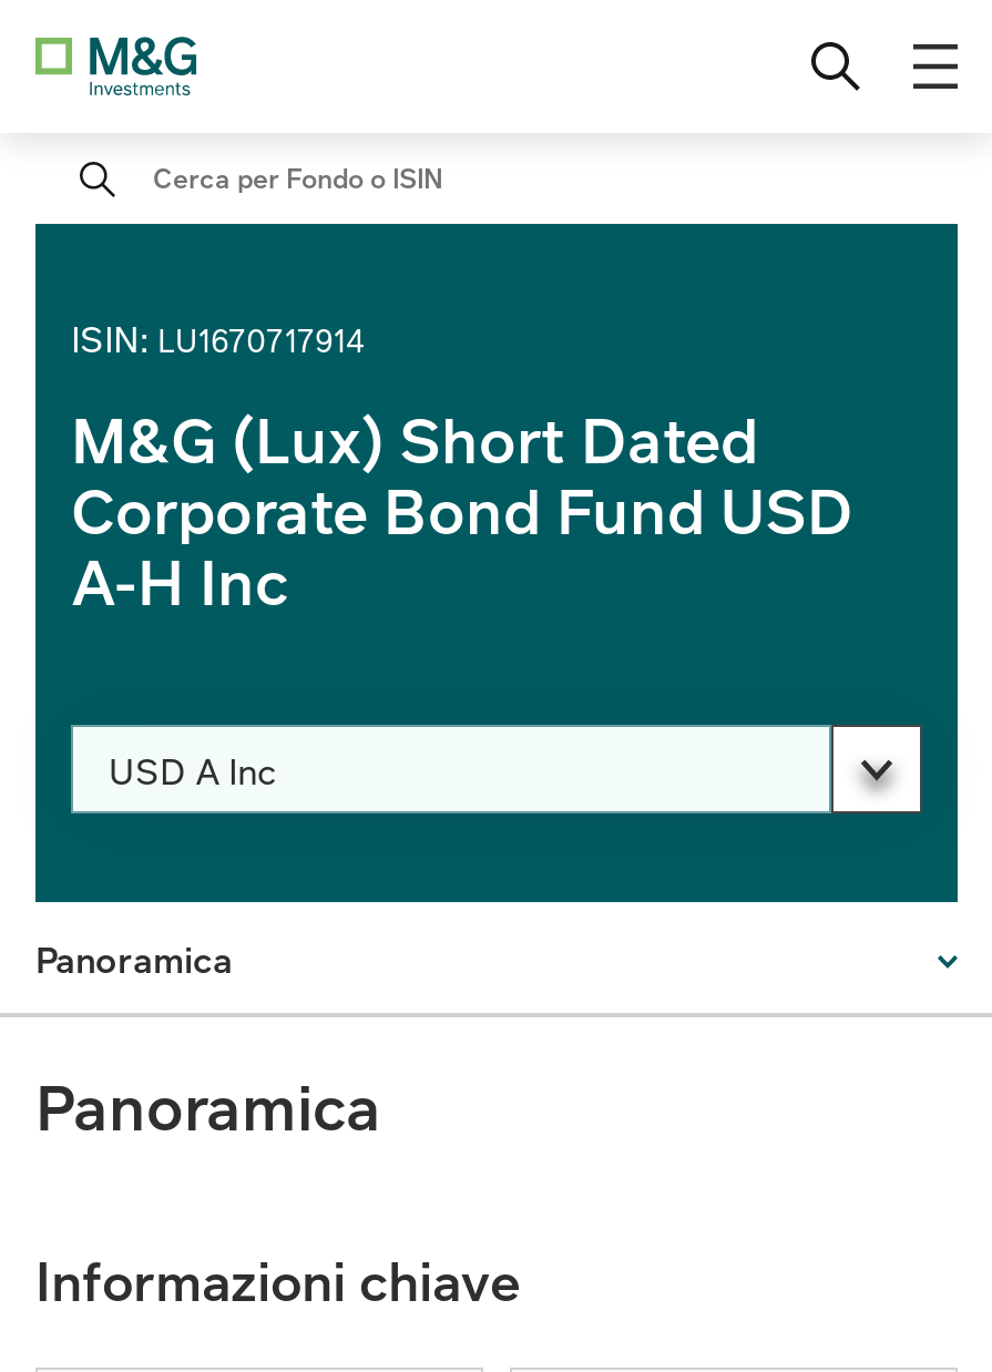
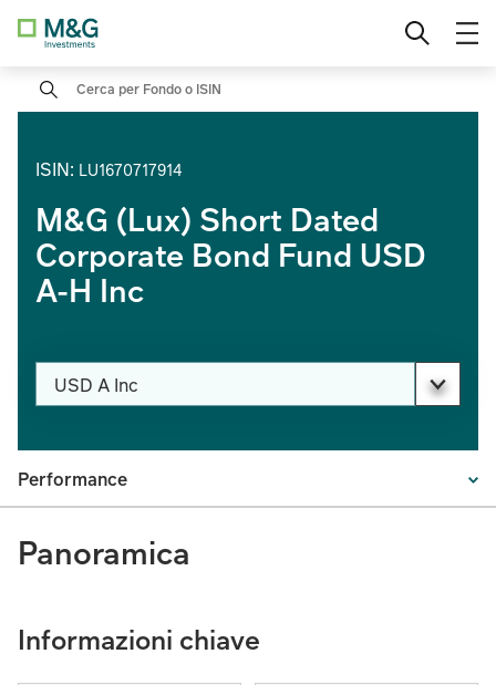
- Panoramica
+ Performance
